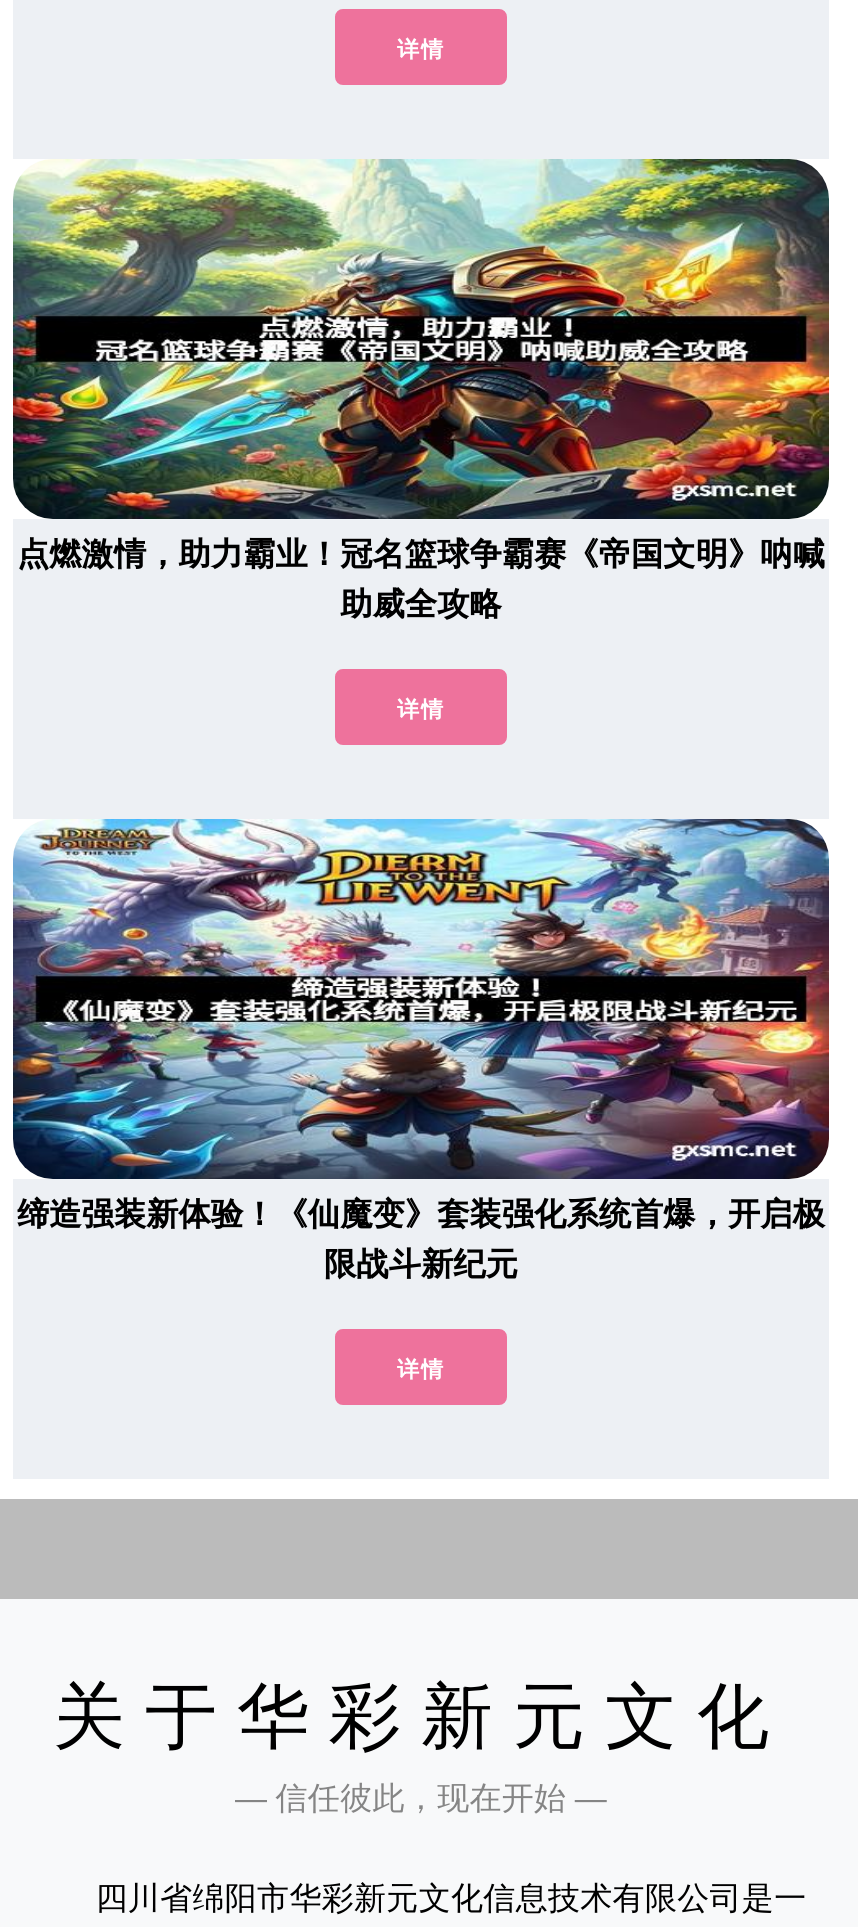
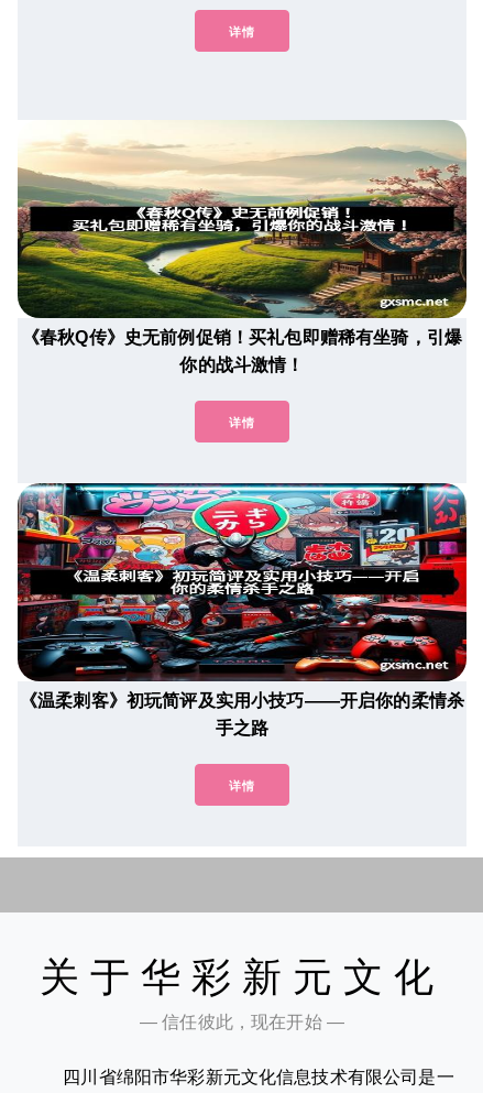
- [image]
- 点燃激情，助力霸业！冠名篮球争霸赛《帝国文明》呐喊
+ [image]
+ 《春秋Q传》史无前例促销！买礼包即赠稀有坐骑，引爆

- 助威全攻略
+ 你的战斗激情！

- [image]
- 缔造强装新体验！《仙魔变》套装强化系统首爆，开启极
+ [image]
+ 《温柔刺客》初玩简评及实用小技巧——开启你的柔情杀

- 限战斗新纪元
+ 手之路
